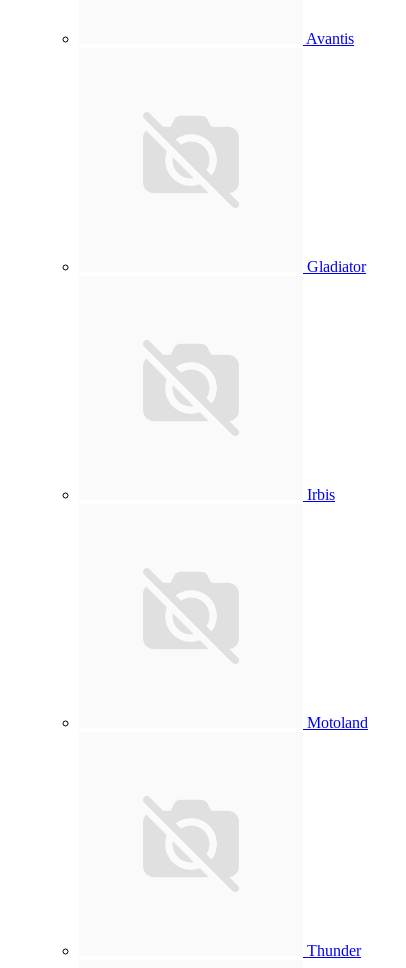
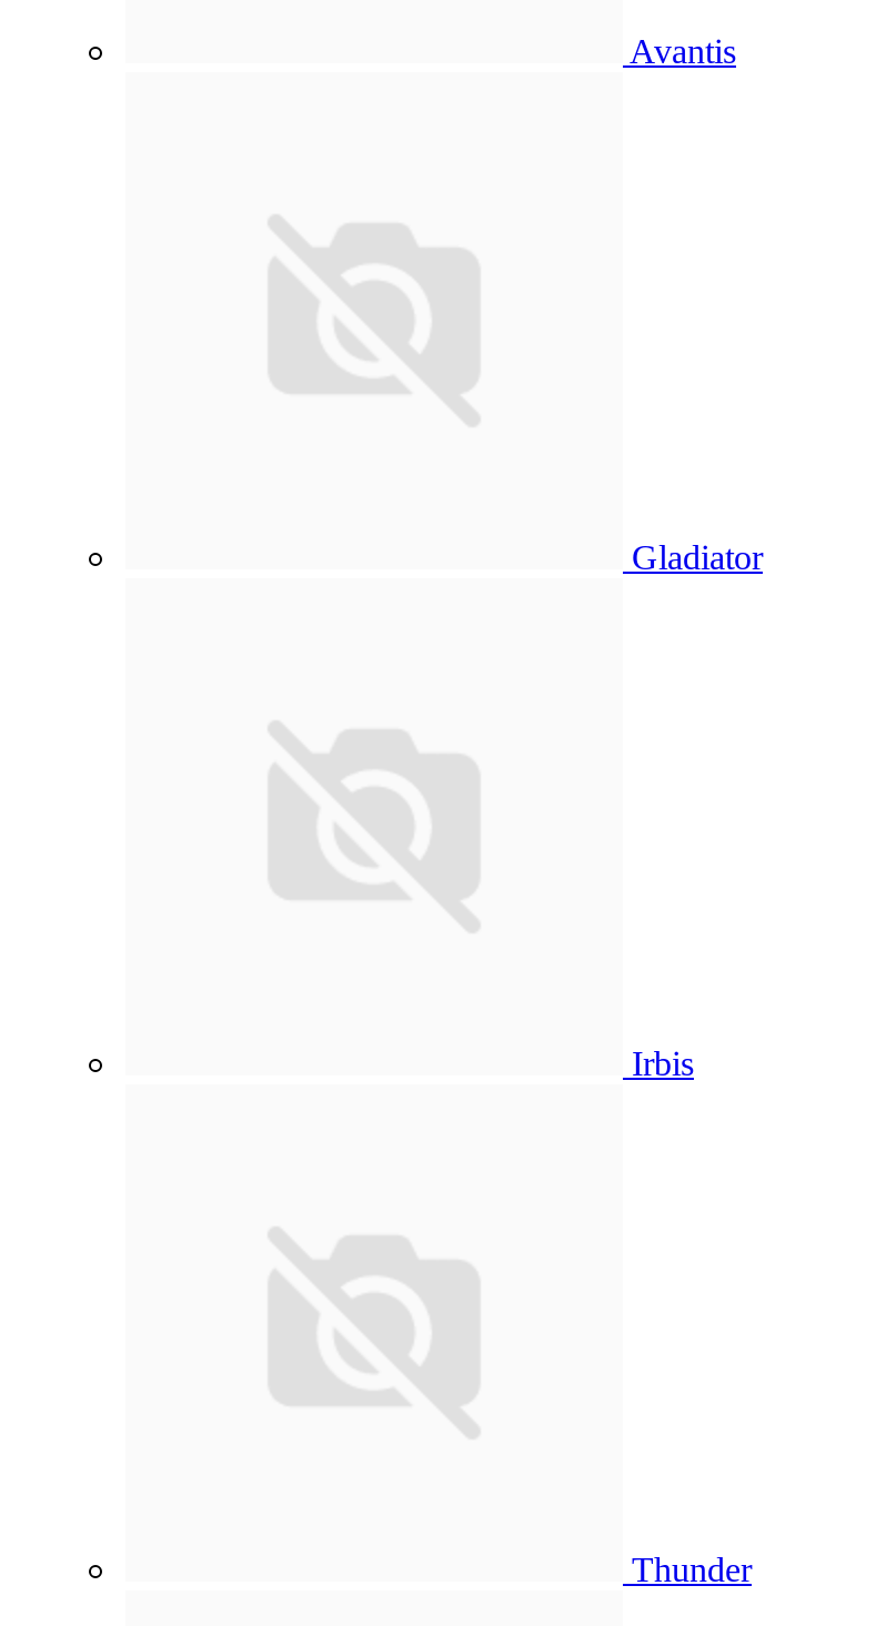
- Motoland
